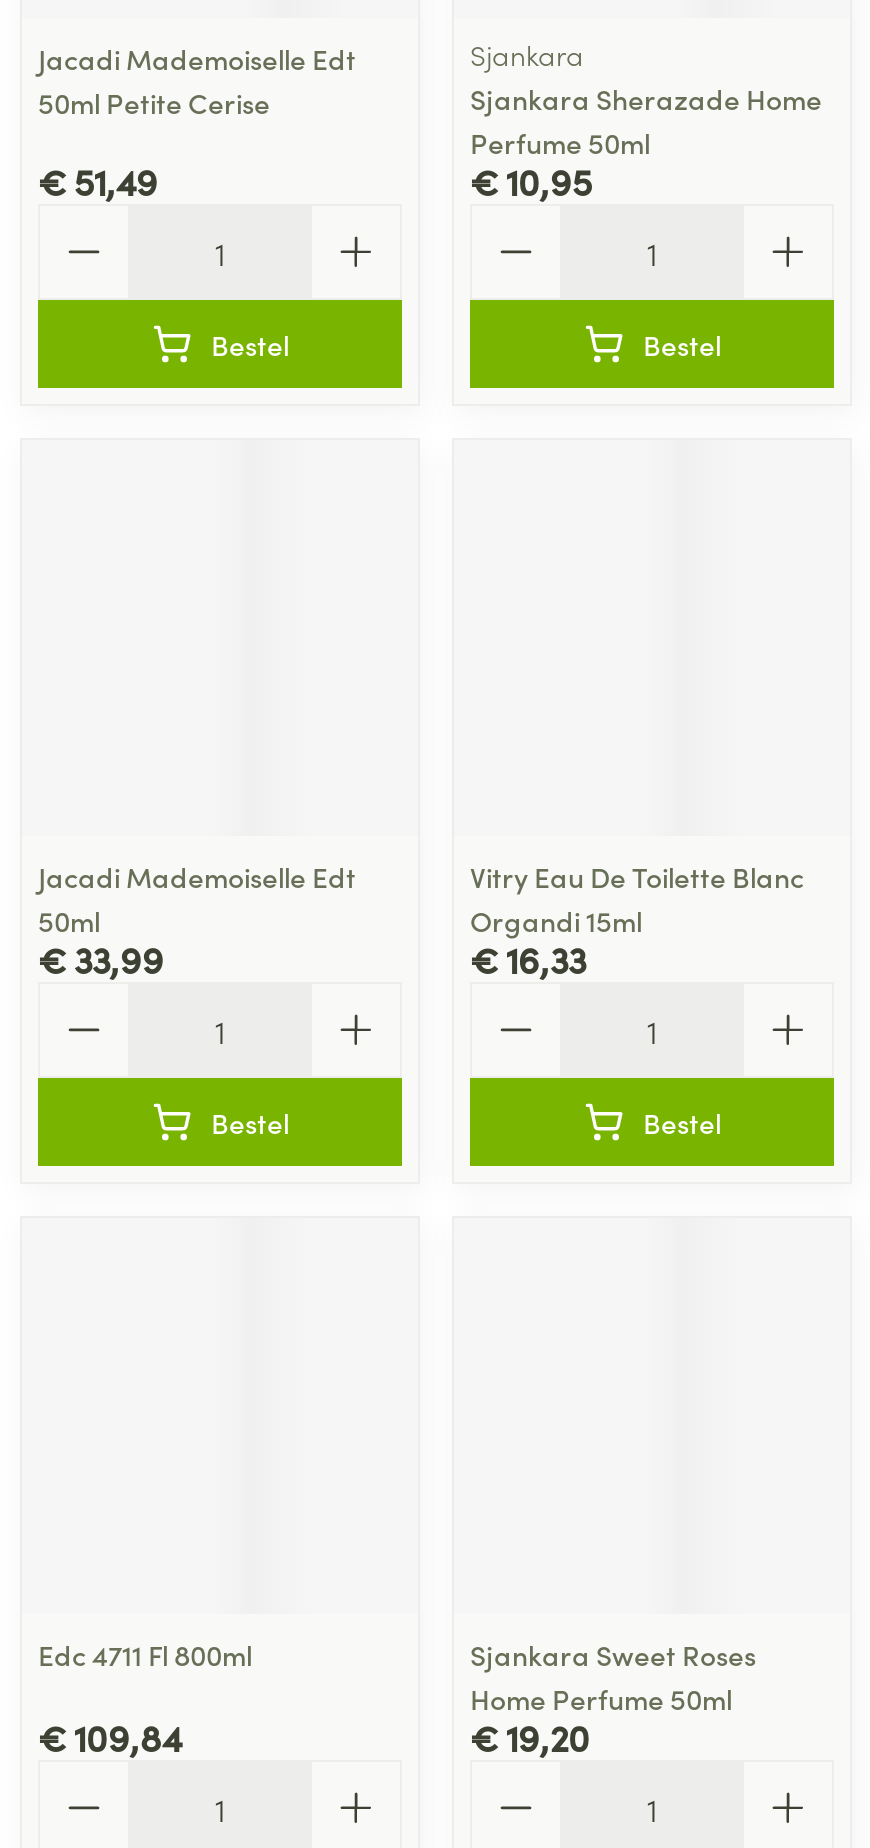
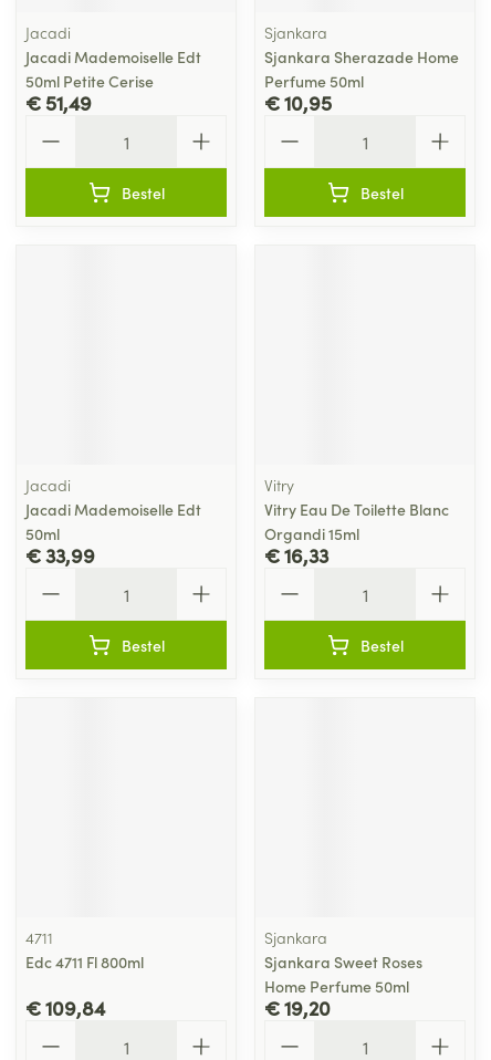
+ Jacadi

+ Jacadi

+ Vitry

+ 4711

+ Sjankara
